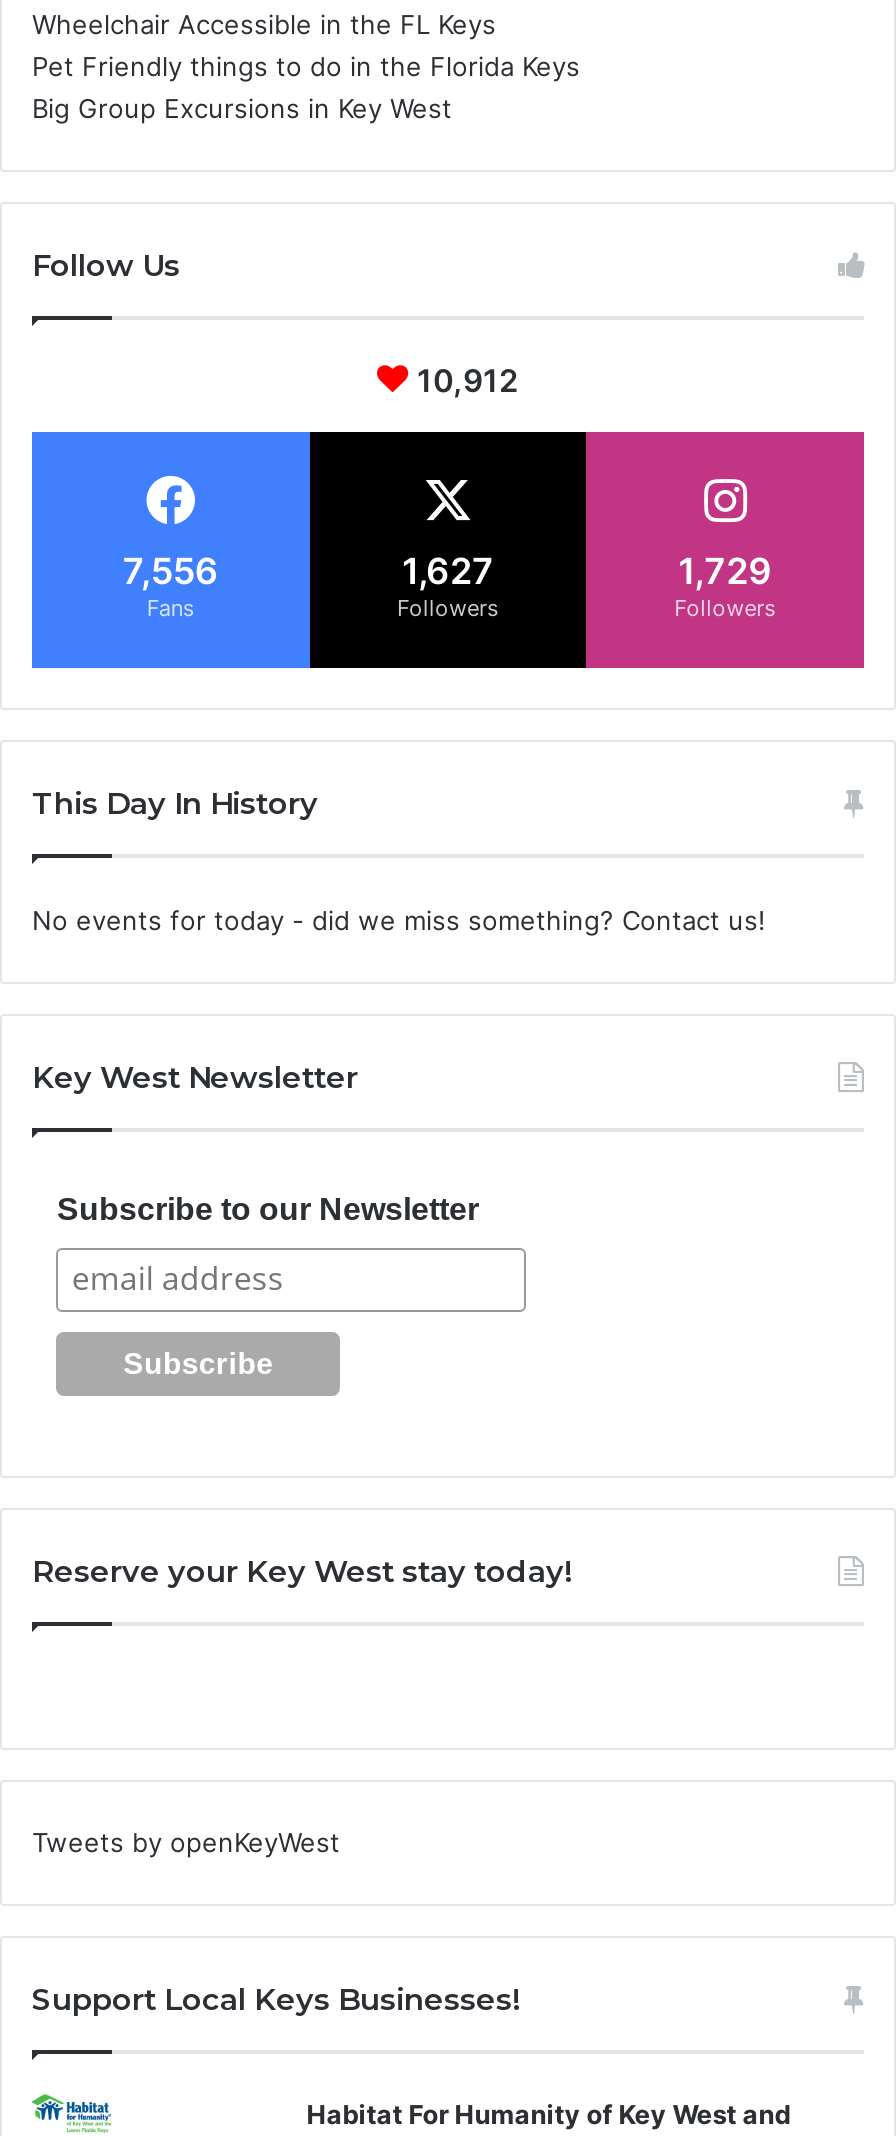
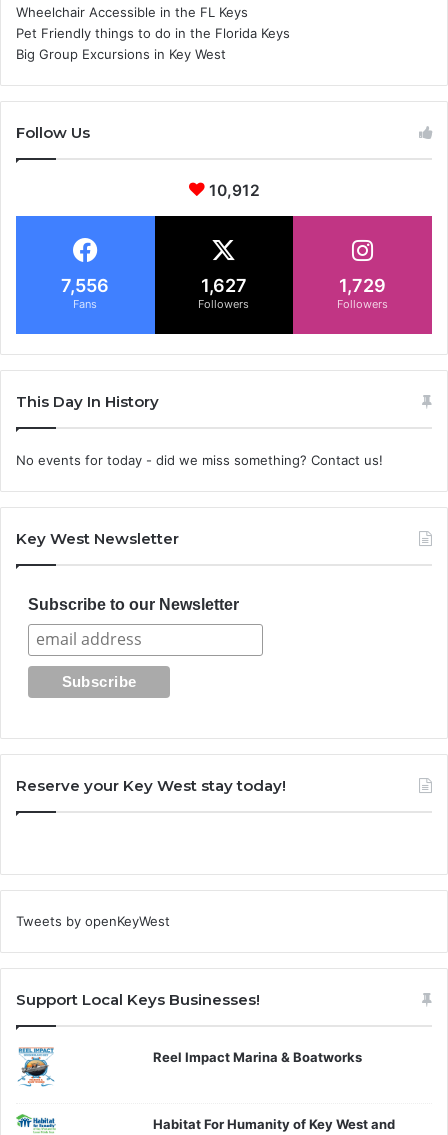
+ [image]

+ Reel Impact Marina & Boatworks
